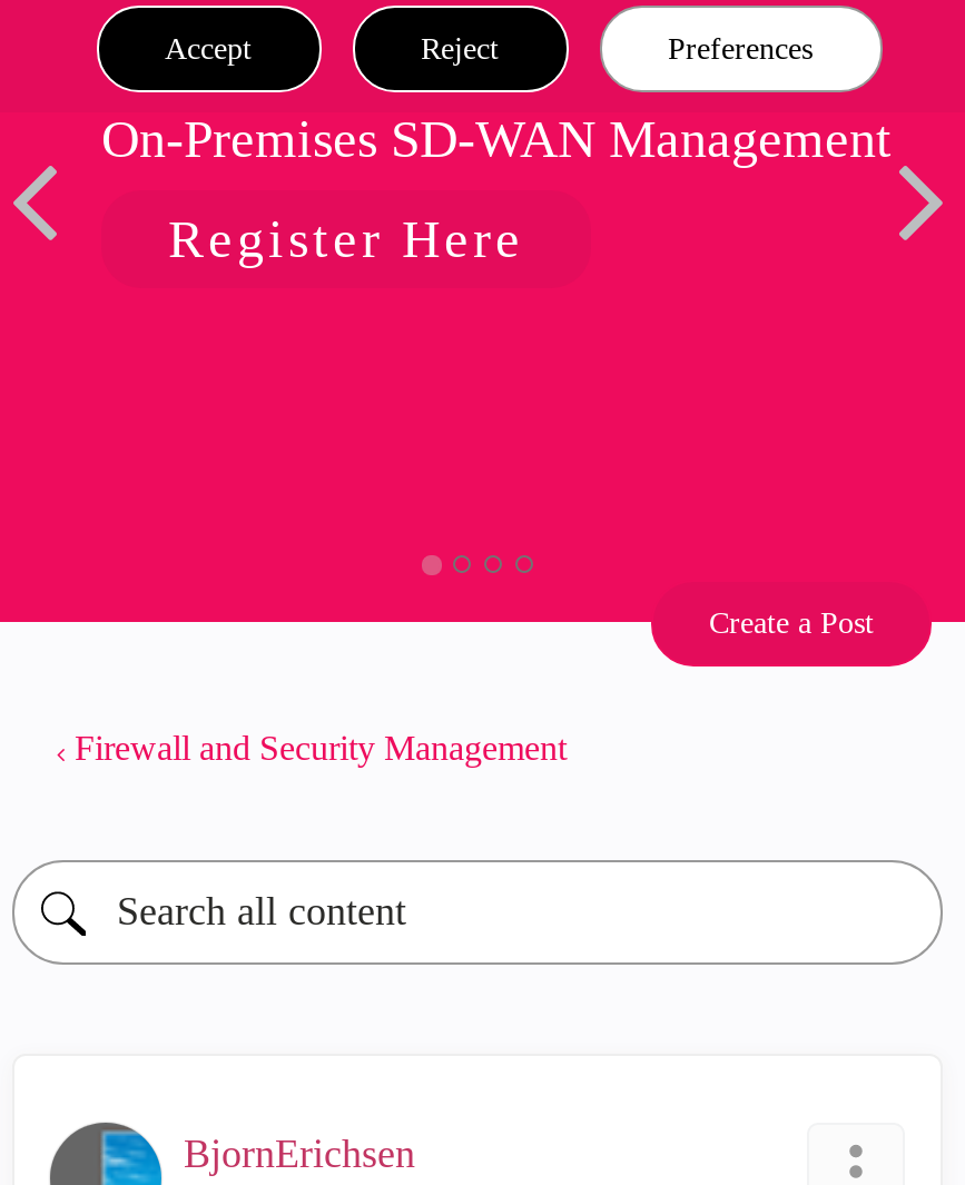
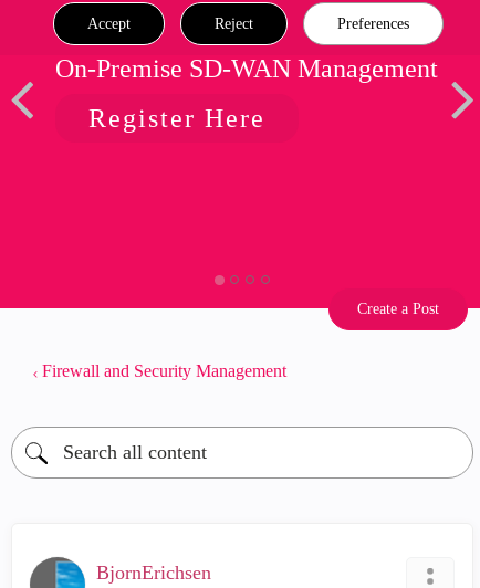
- On-Premises SD-WAN Management
+ On-Premise SD-WAN Management
